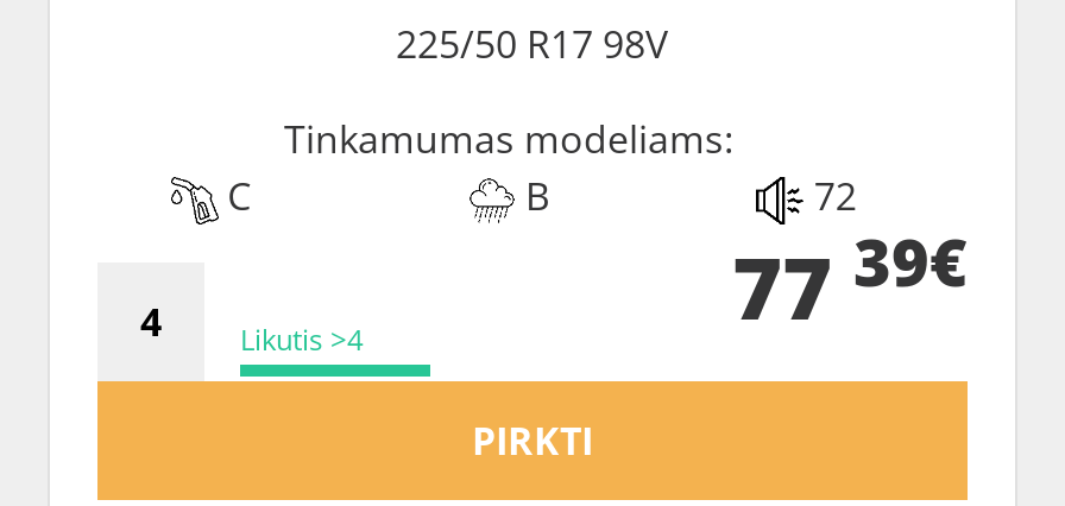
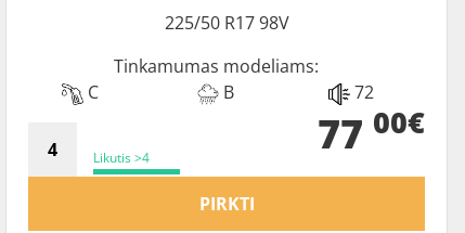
- 77 39€
+ 77 00€
